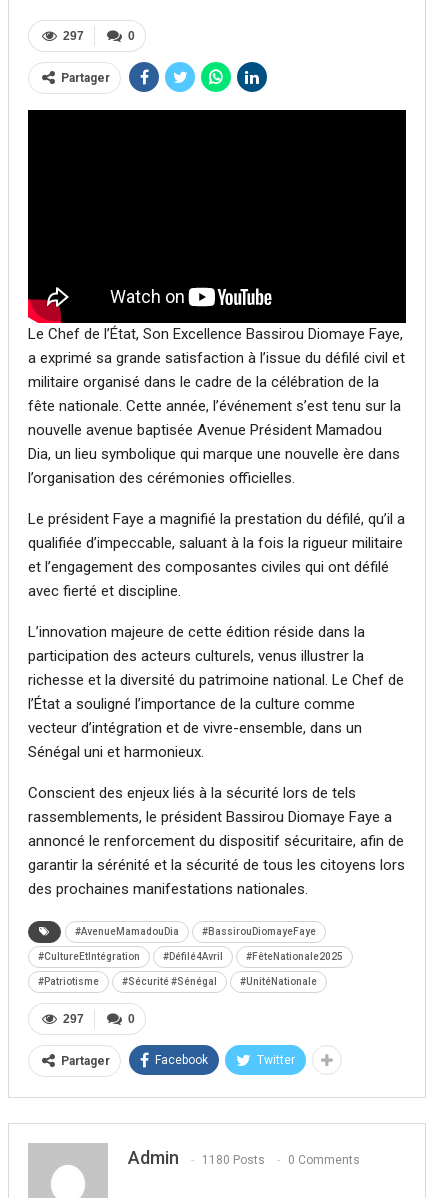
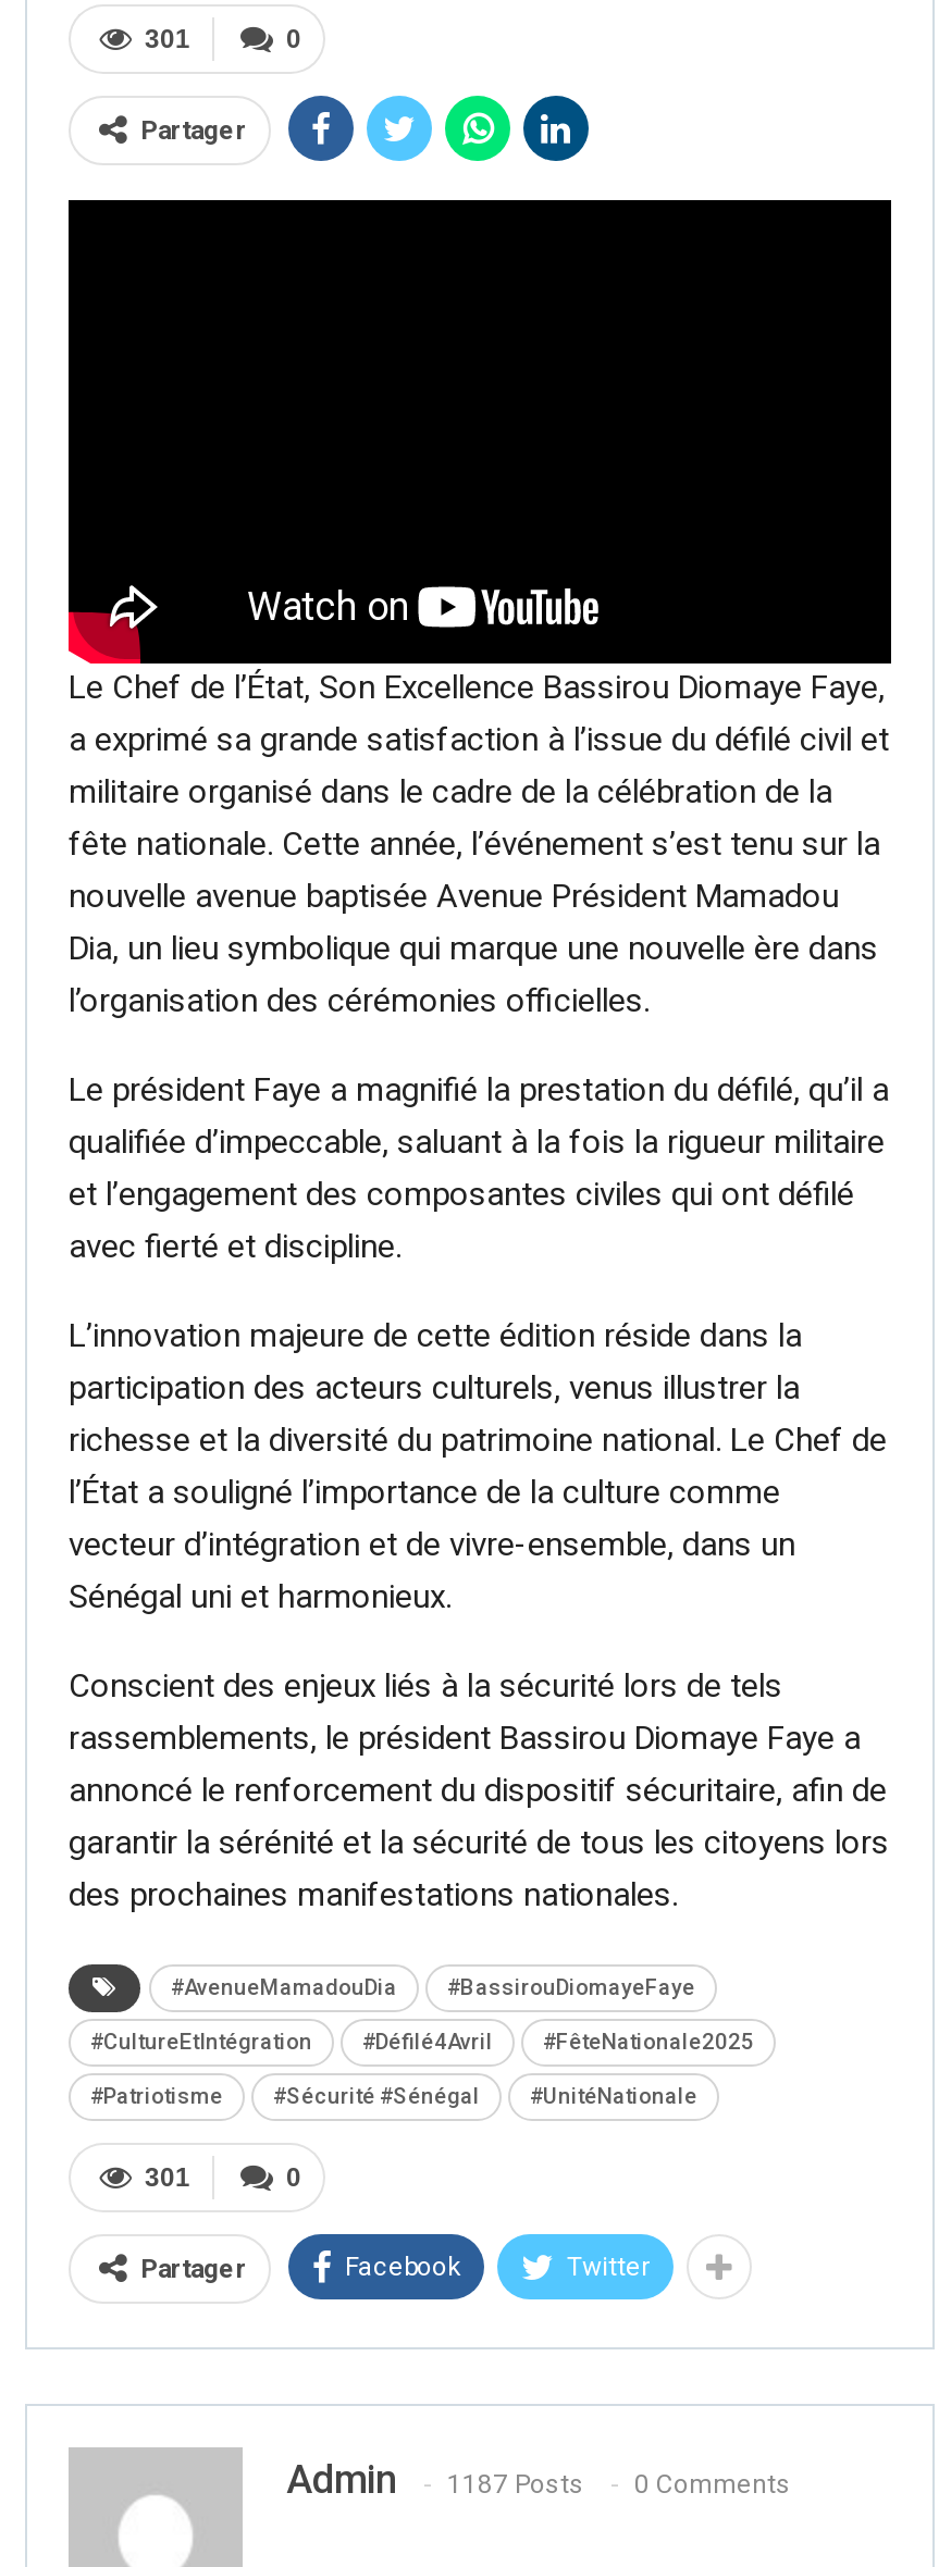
- 297
+ 301

- 297
+ 301

- Admin 1180 Posts 0 Comments
+ Admin 1187 Posts 0 Comments
